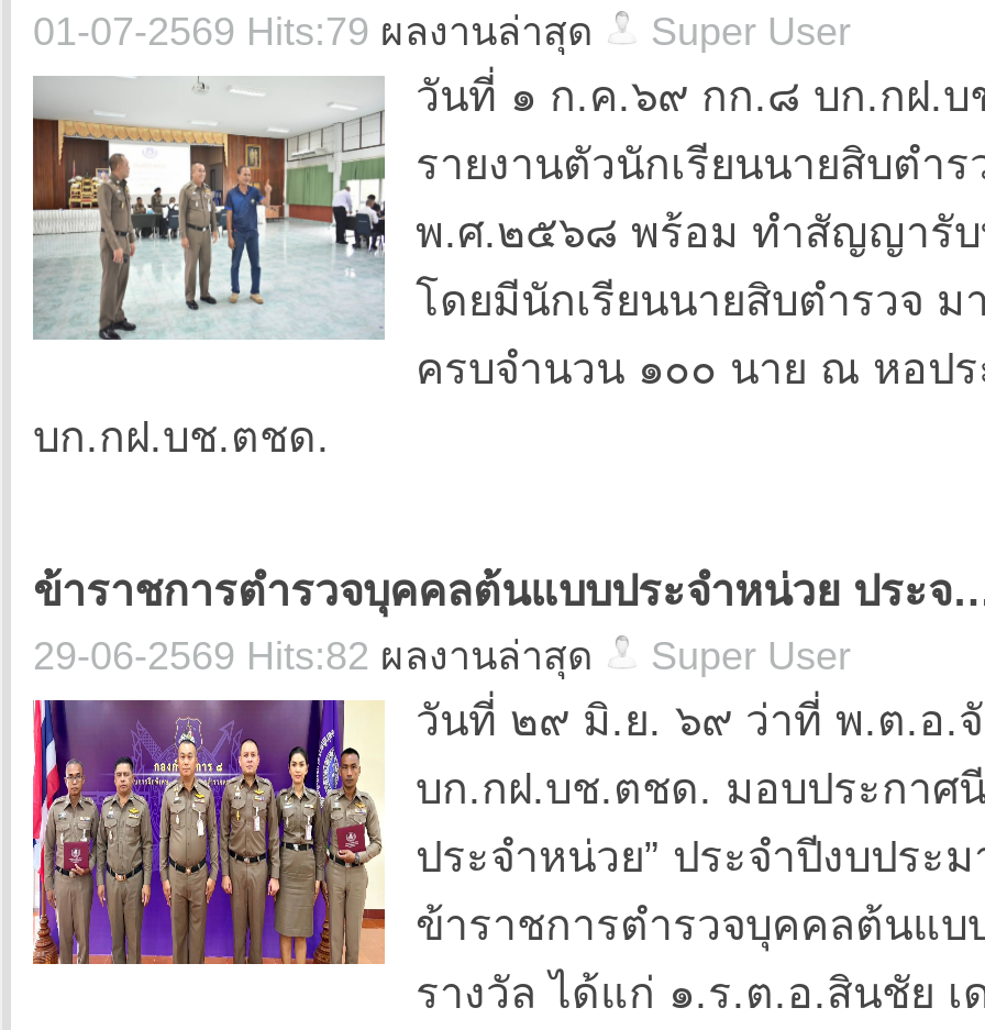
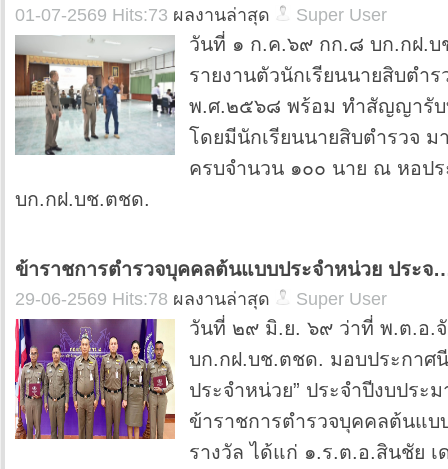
- 01-07-2569 Hits:79ผลงานล่าสุด
+ 01-07-2569 Hits:73ผลงานล่าสุด

- 29-06-2569 Hits:82ผลงานล่าสุด
+ 29-06-2569 Hits:78ผลงานล่าสุด
